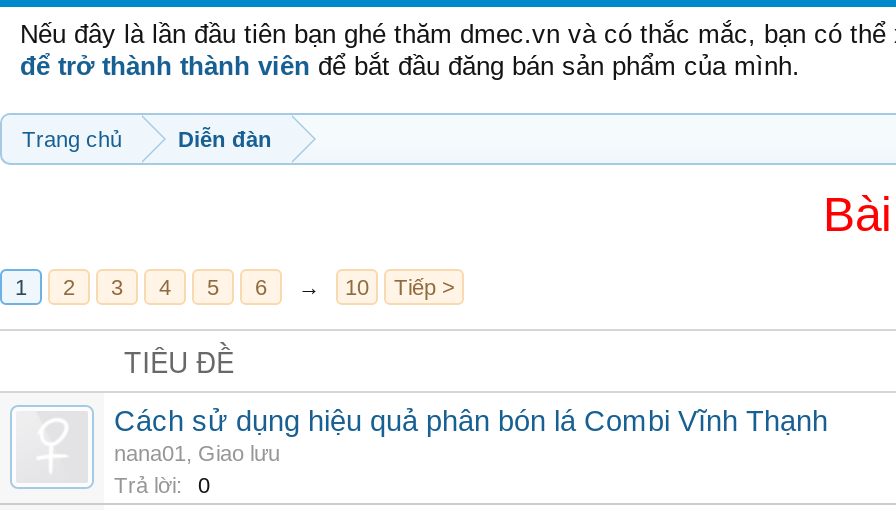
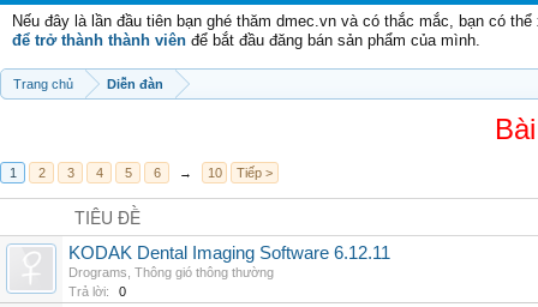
- Cách sử dụng hiệu quả phân bón lá Combi Vĩnh Thạnh
- nana01, Giao lưu
+ KODAK Dental Imaging Software 6.12.11
+ Drograms, Thông gió thông thường
